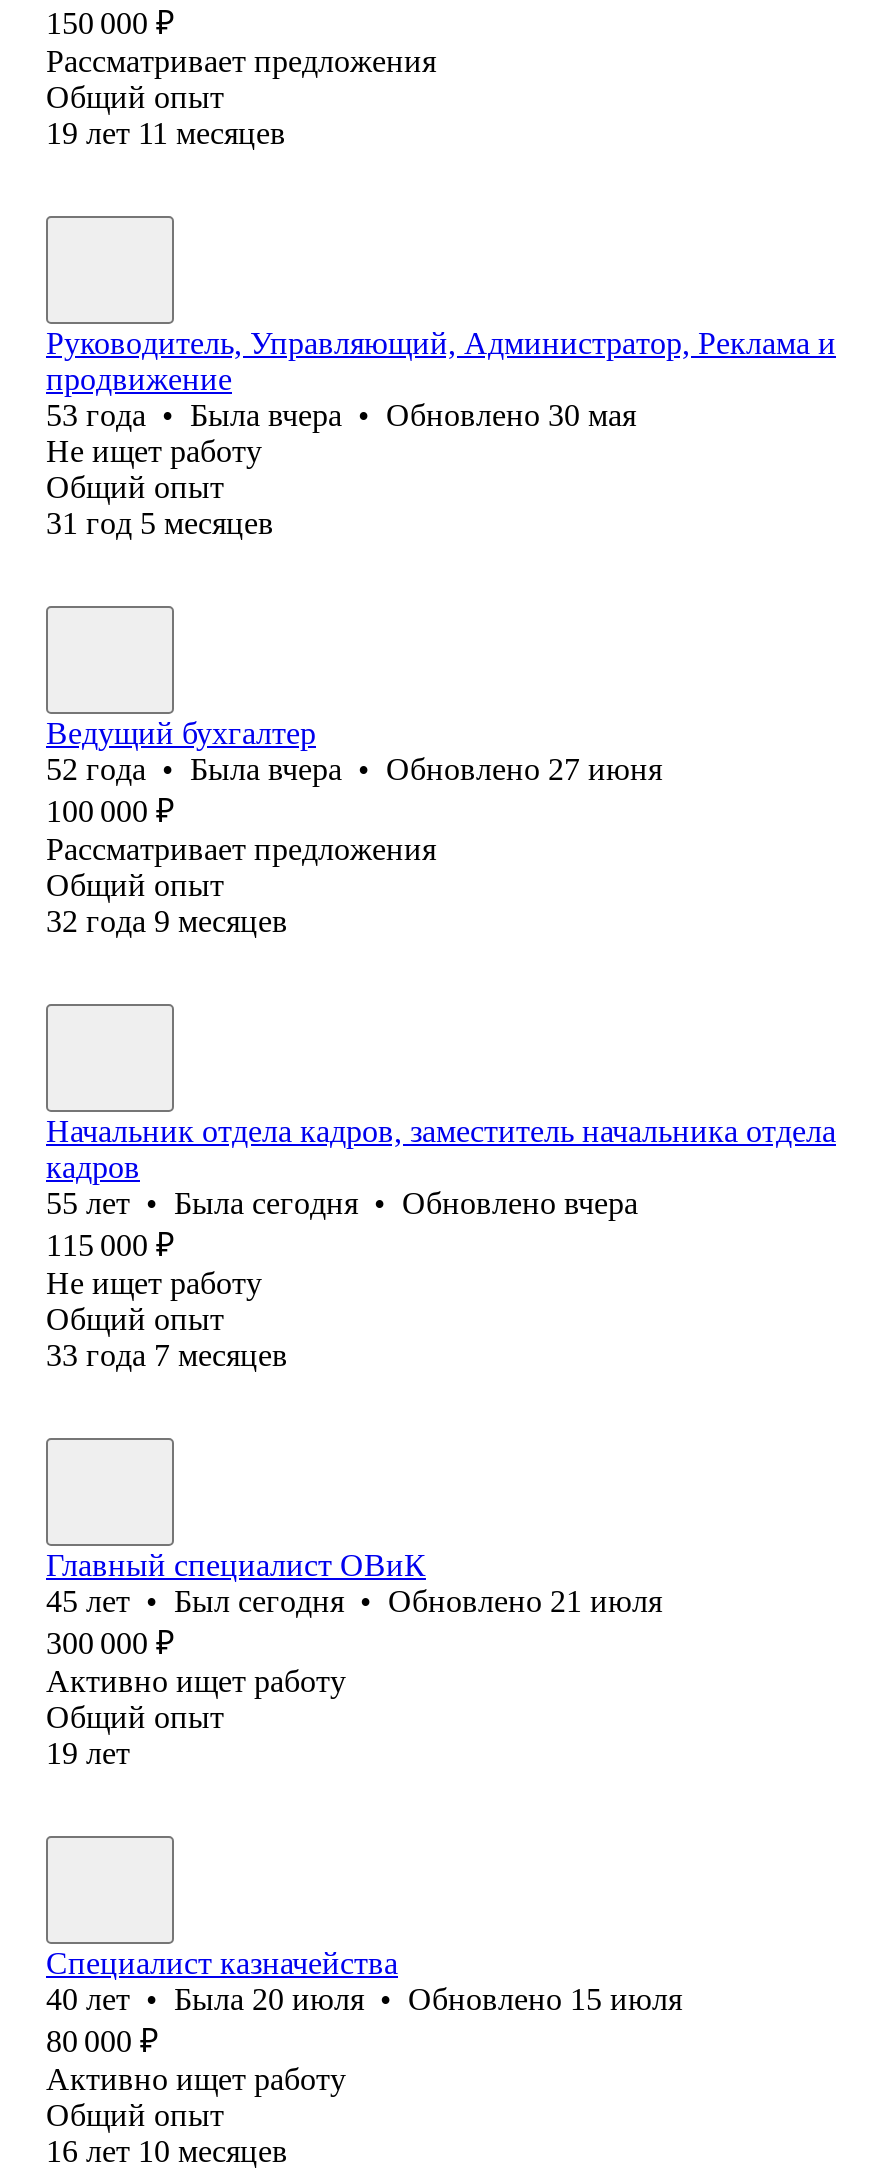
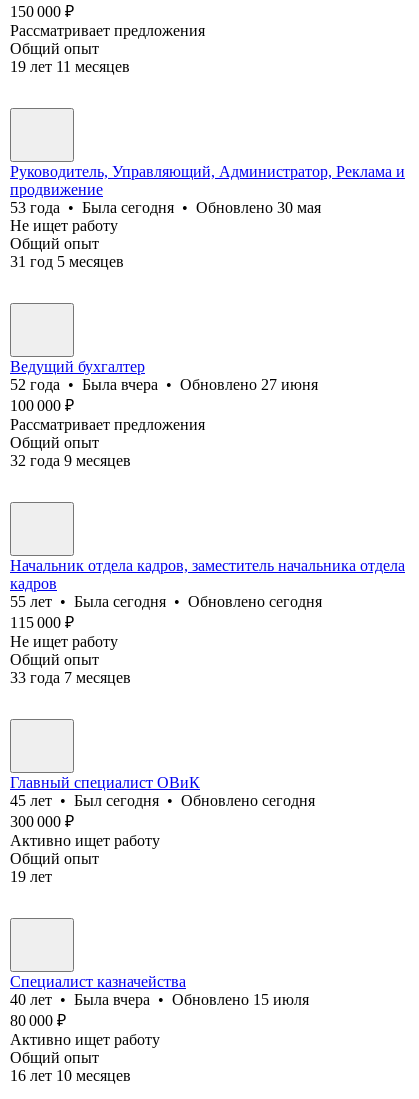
- 53 года • Была вчера • Обновлено 30 мая
+ 53 года • Была сегодня • Обновлено 30 мая

- 55 лет • Была сегодня • Обновлено вчера
+ 55 лет • Была сегодня • Обновлено сегодня

- 45 лет • Был сегодня • Обновлено 21 июля
+ 45 лет • Был сегодня • Обновлено сегодня

- 40 лет • Была 20 июля • Обновлено 15 июля
+ 40 лет • Была вчера • Обновлено 15 июля
